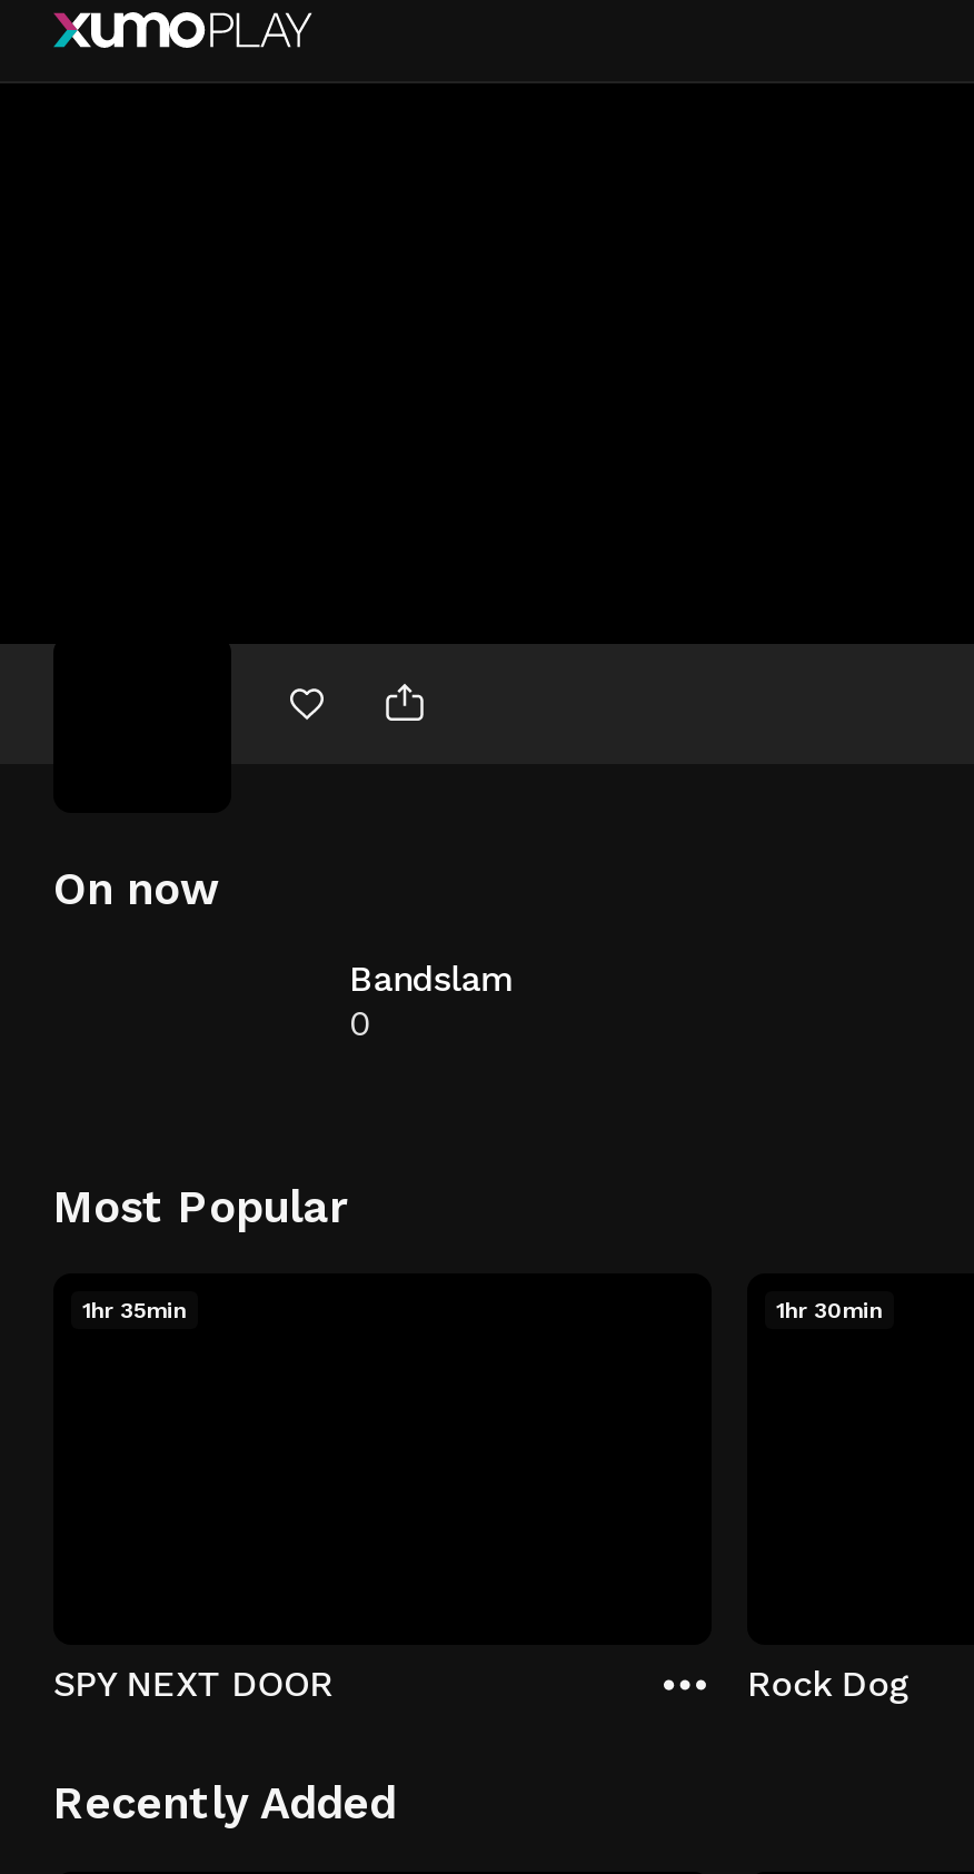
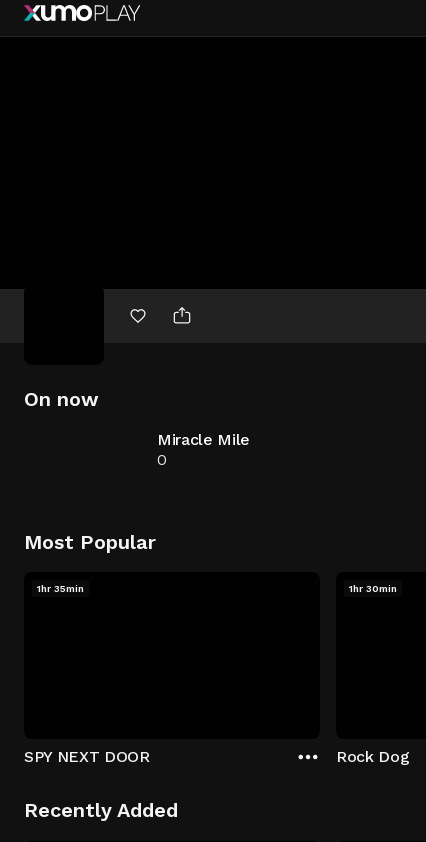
- Bandslam
+ Miracle Mile
